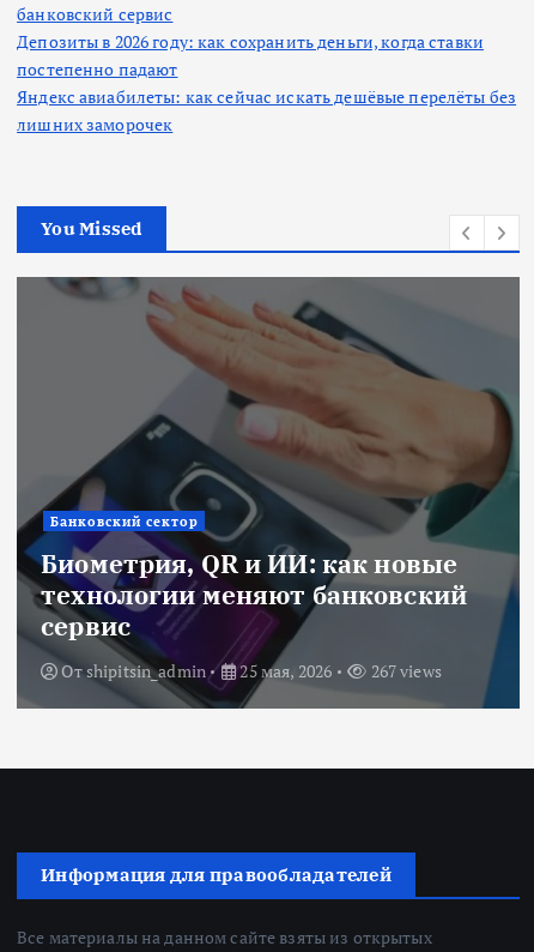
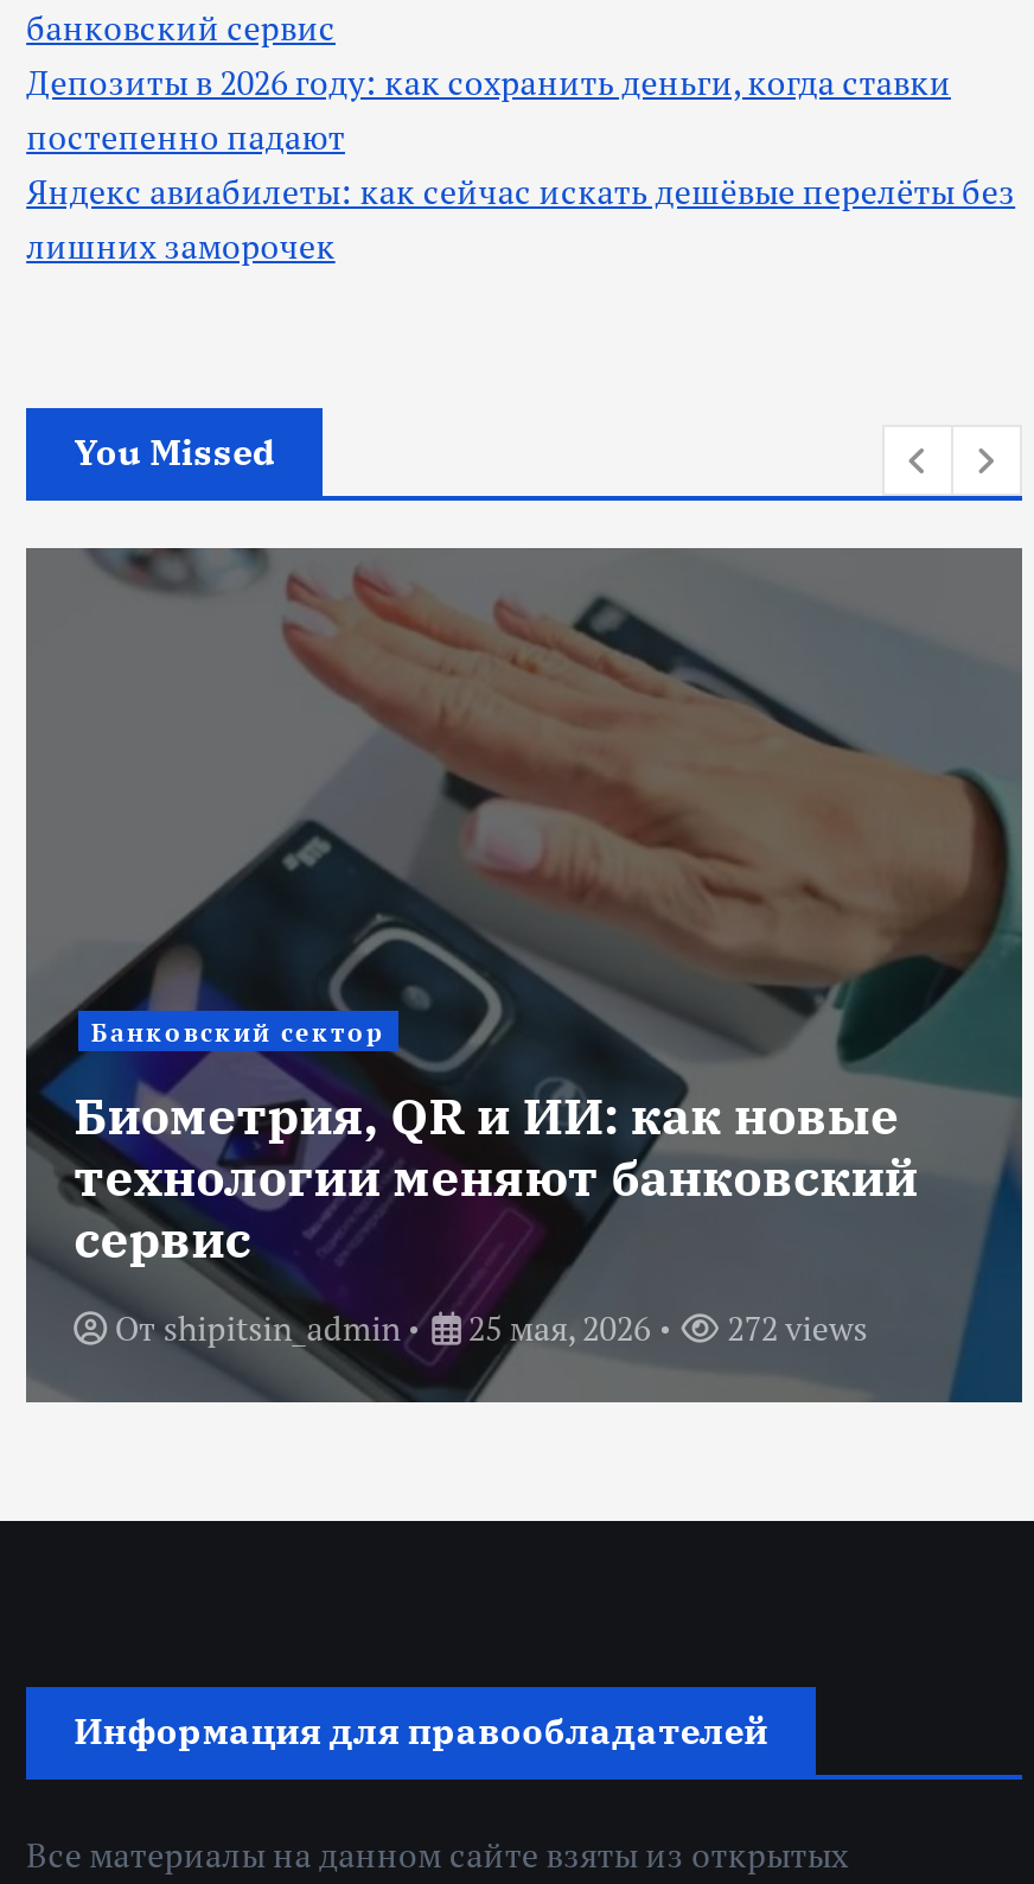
- 267 views
+ 272 views
